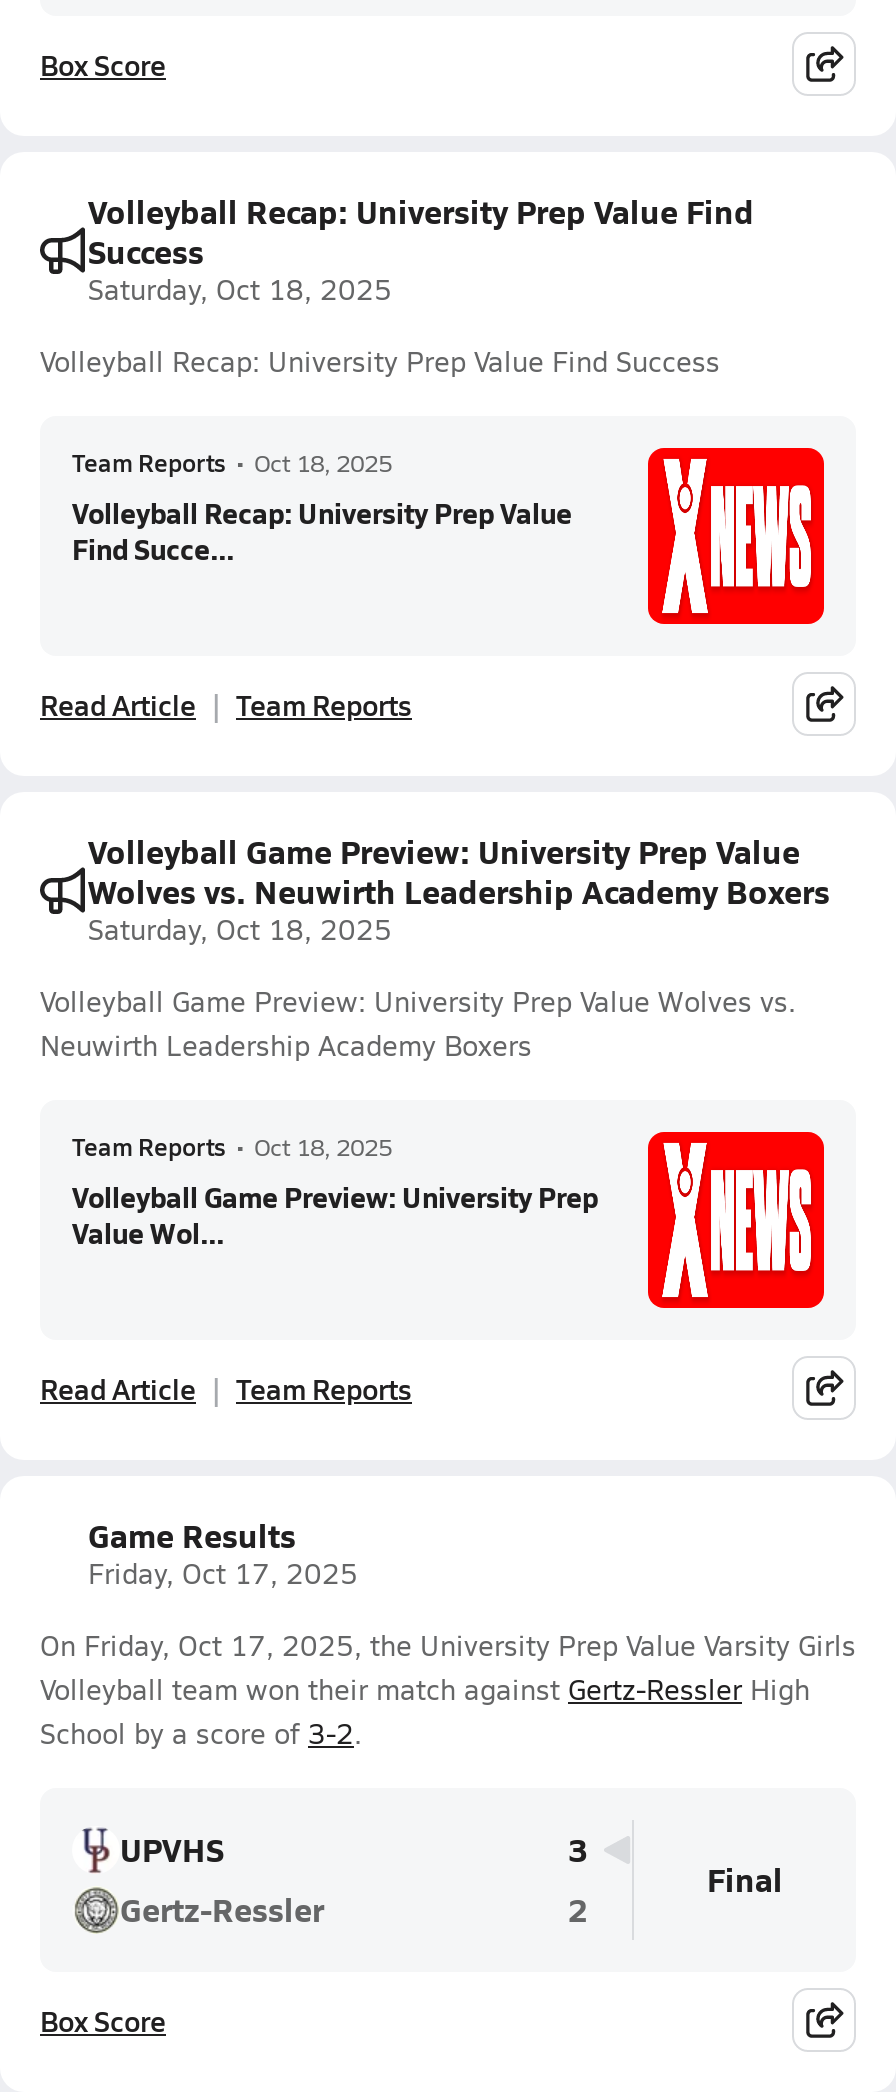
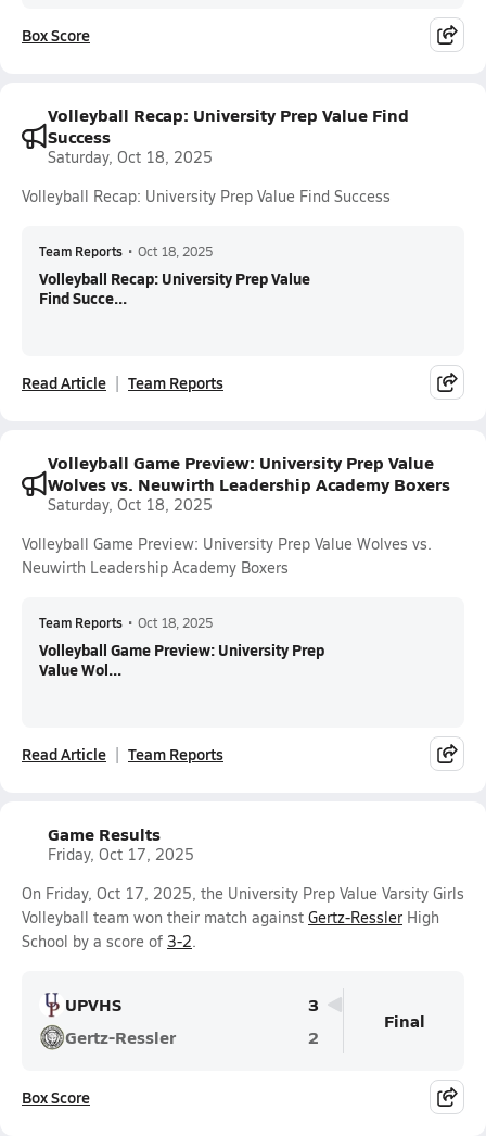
- [image]

- [image]
